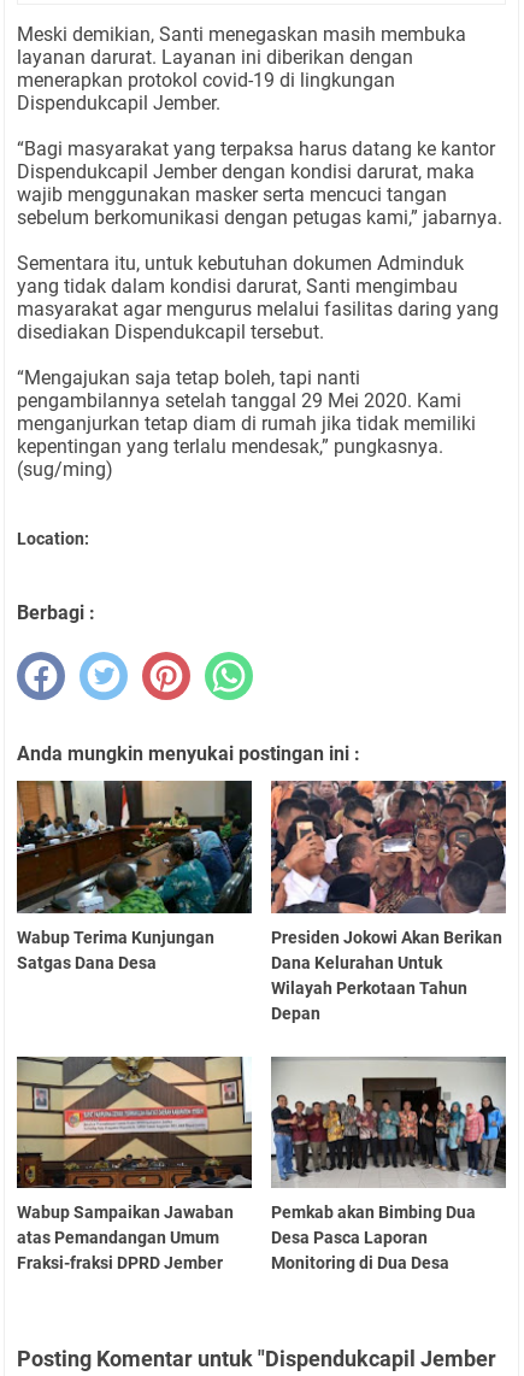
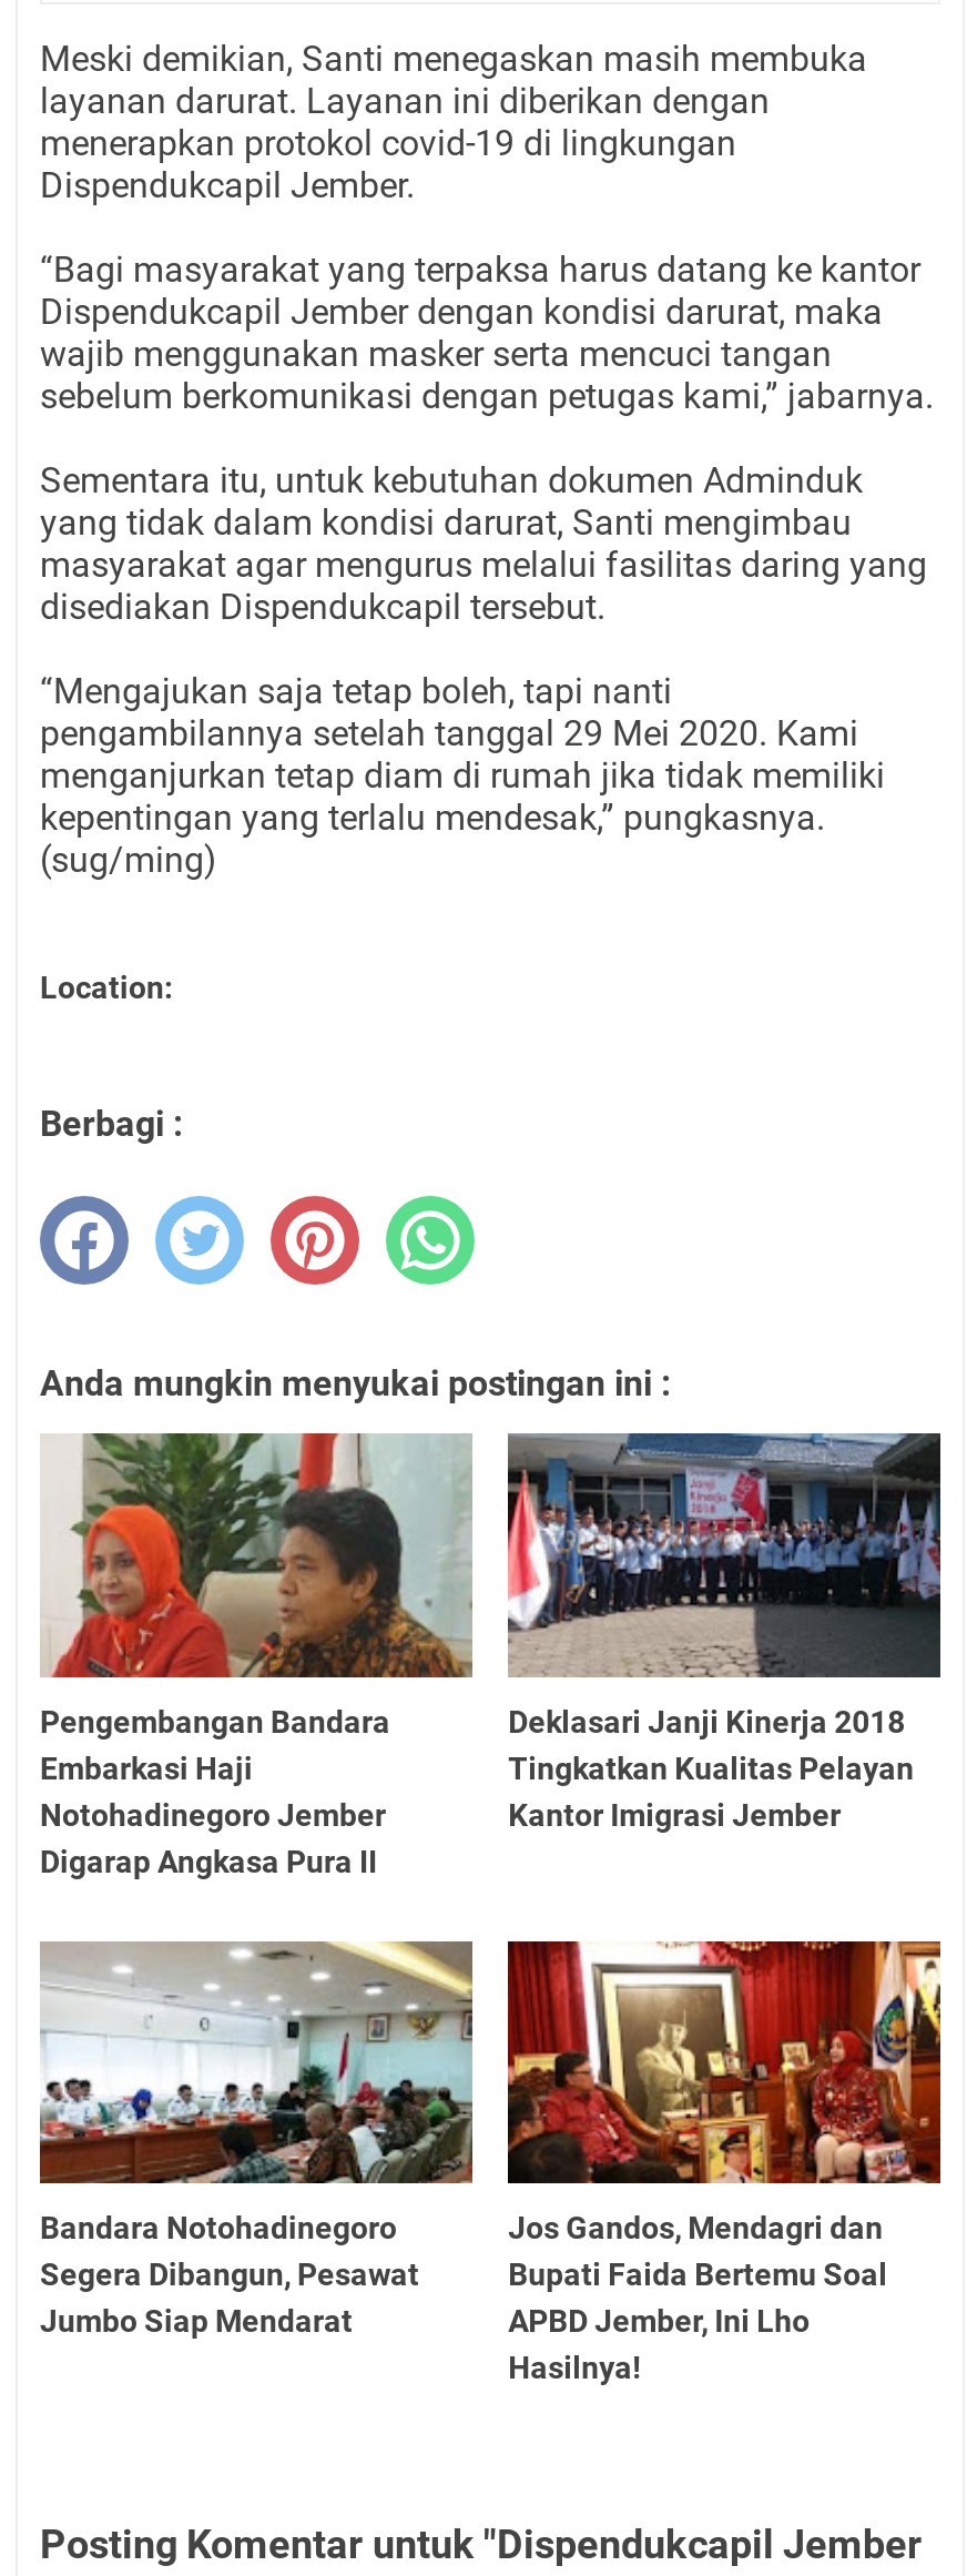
- [image]
- Wabup Terima Kunjungan
- Satgas Dana Desa
+ [image]
+ Pengembangan Bandara
+ Embarkasi Haji
+ Notohadinegoro Jember
+ Digarap Angkasa Pura II

- [image]
- Presiden Jokowi Akan Berikan
- Dana Kelurahan Untuk
- Wilayah Perkotaan Tahun
- Depan
+ [image]
+ Deklasari Janji Kinerja 2018
+ Tingkatkan Kualitas Pelayan
+ Kantor Imigrasi Jember

- [image]
- Wabup Sampaikan Jawaban
- atas Pemandangan Umum
- Fraksi-fraksi DPRD Jember
+ [image]
+ Bandara Notohadinegoro
+ Segera Dibangun, Pesawat
+ Jumbo Siap Mendarat

- [image]
- Pemkab akan Bimbing Dua
- Desa Pasca Laporan
- Monitoring di Dua Desa
+ [image]
+ Jos Gandos, Mendagri dan
+ Bupati Faida Bertemu Soal
+ APBD Jember, Ini Lho
+ Hasilnya!
